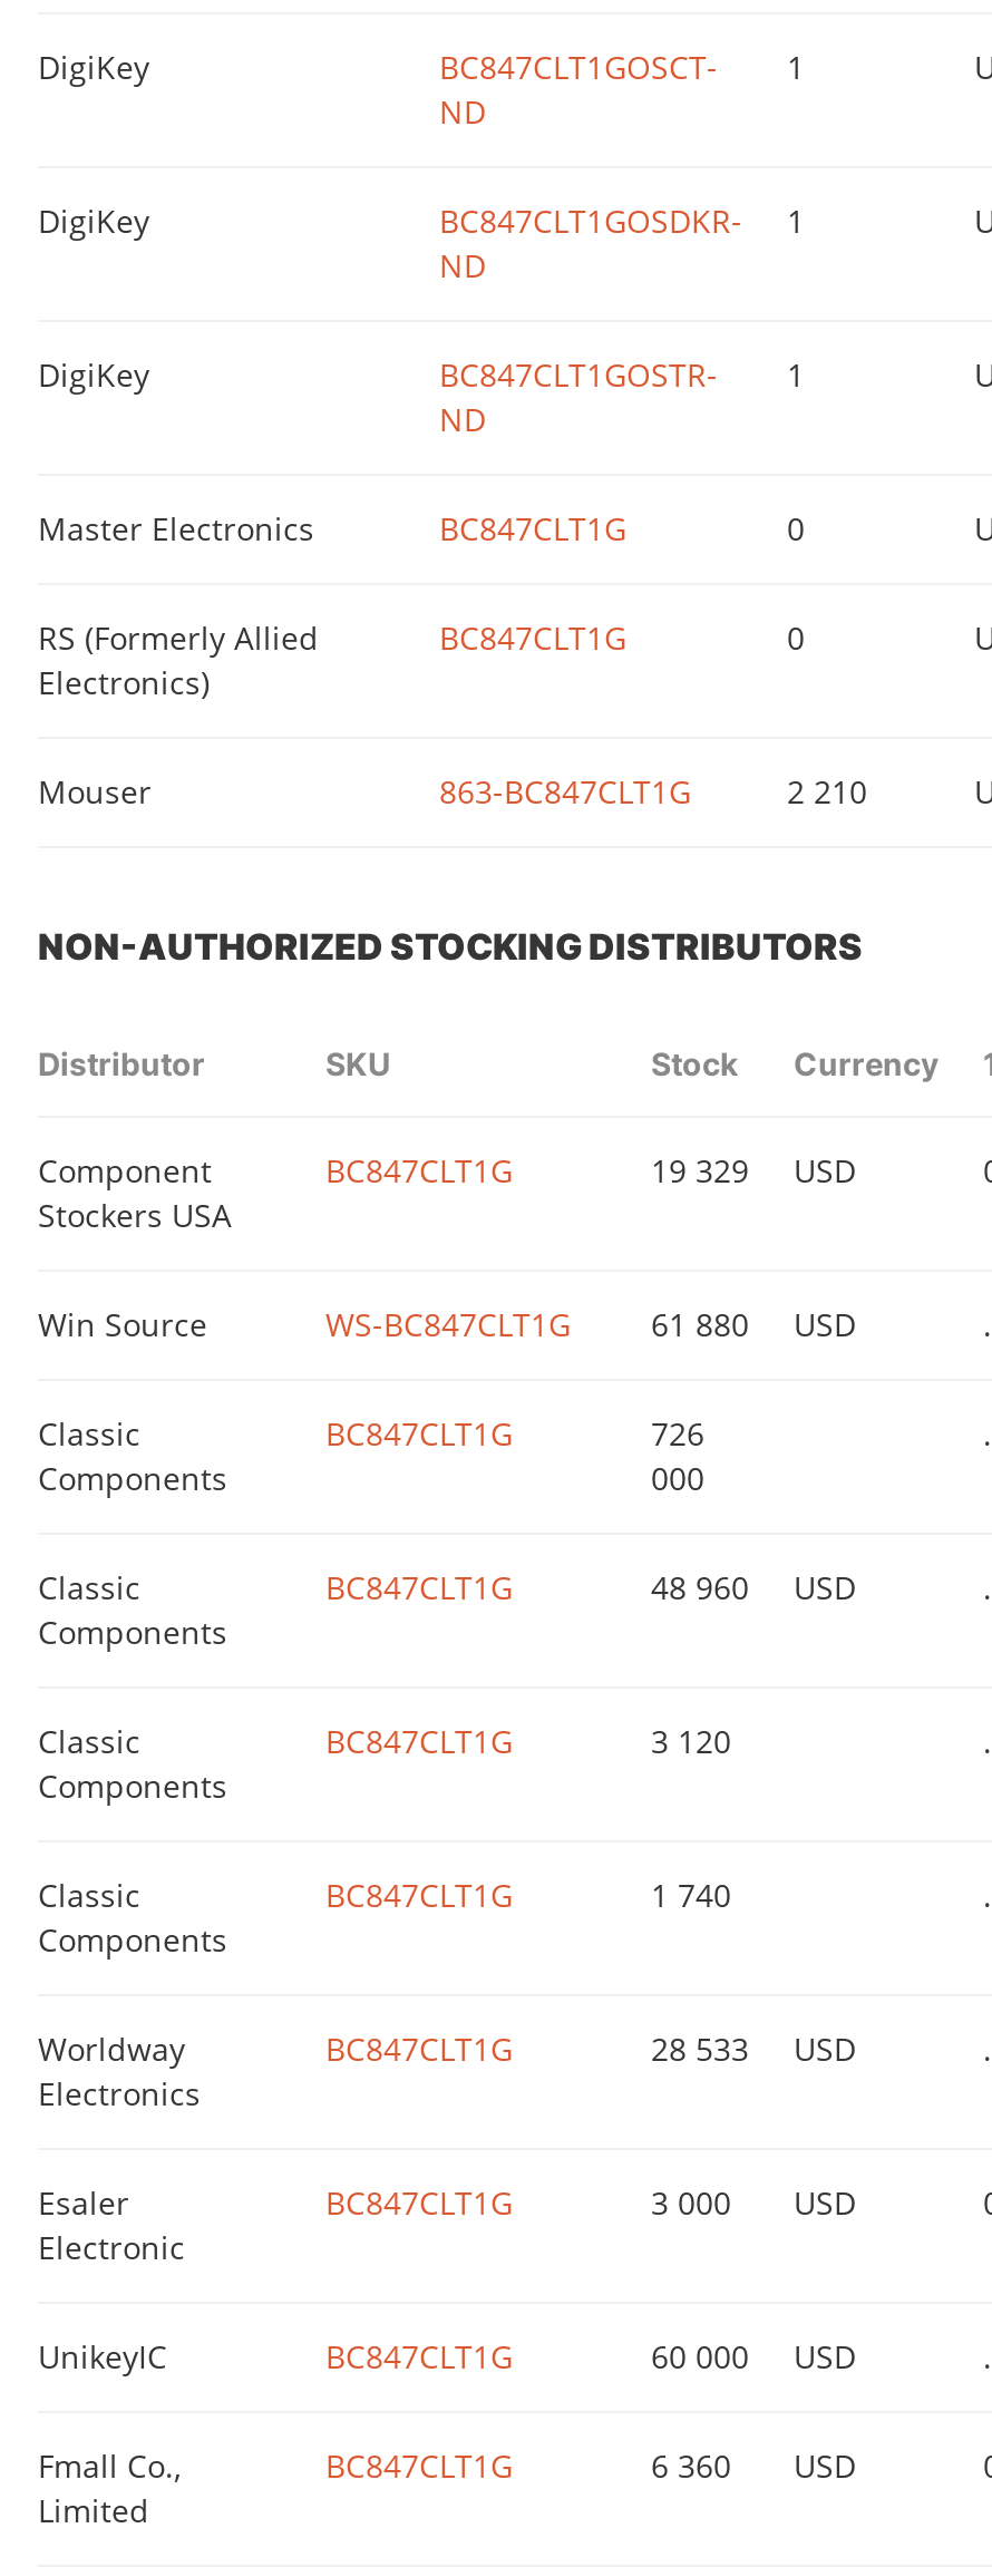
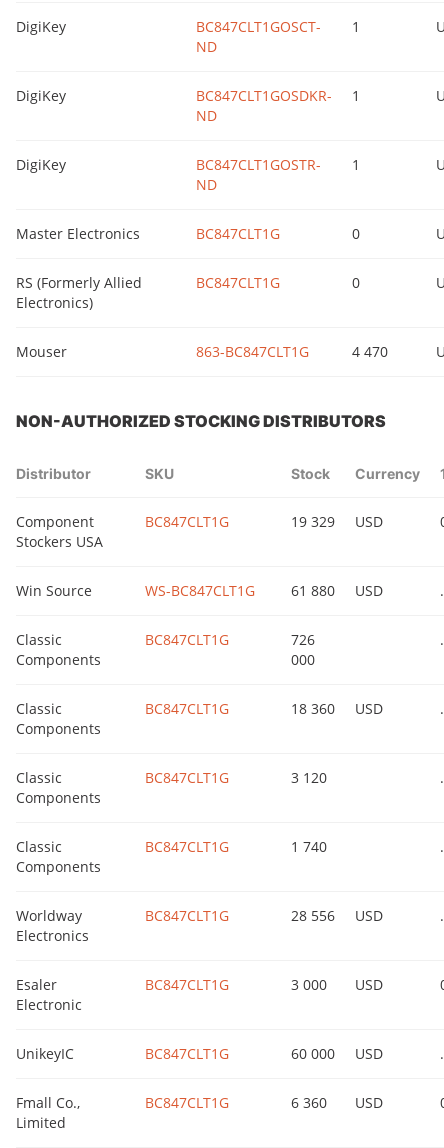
- 2 210
+ 4 470

- 48 960 USD
+ 18 360 USD

- 28 533 USD
+ 28 556 USD
